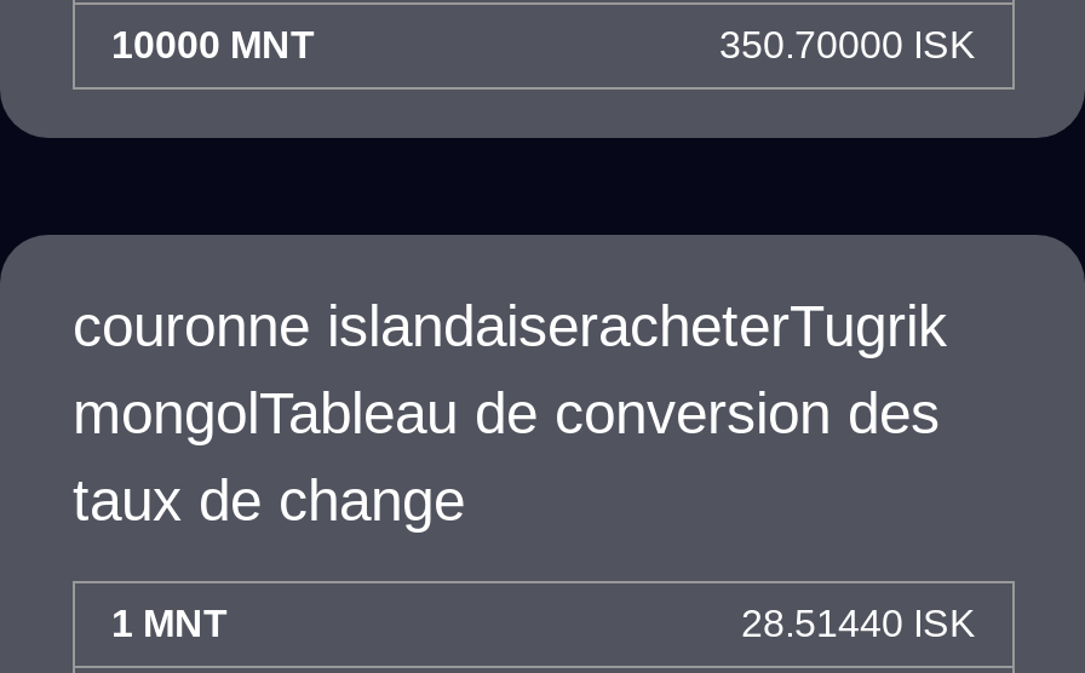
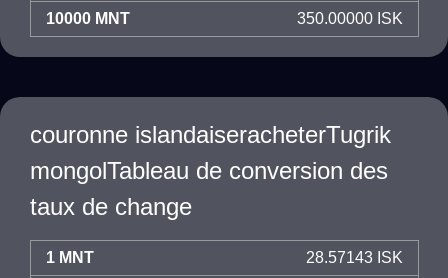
- 350.70000 ISK
+ 350.00000 ISK

- 28.51440 ISK
+ 28.57143 ISK
